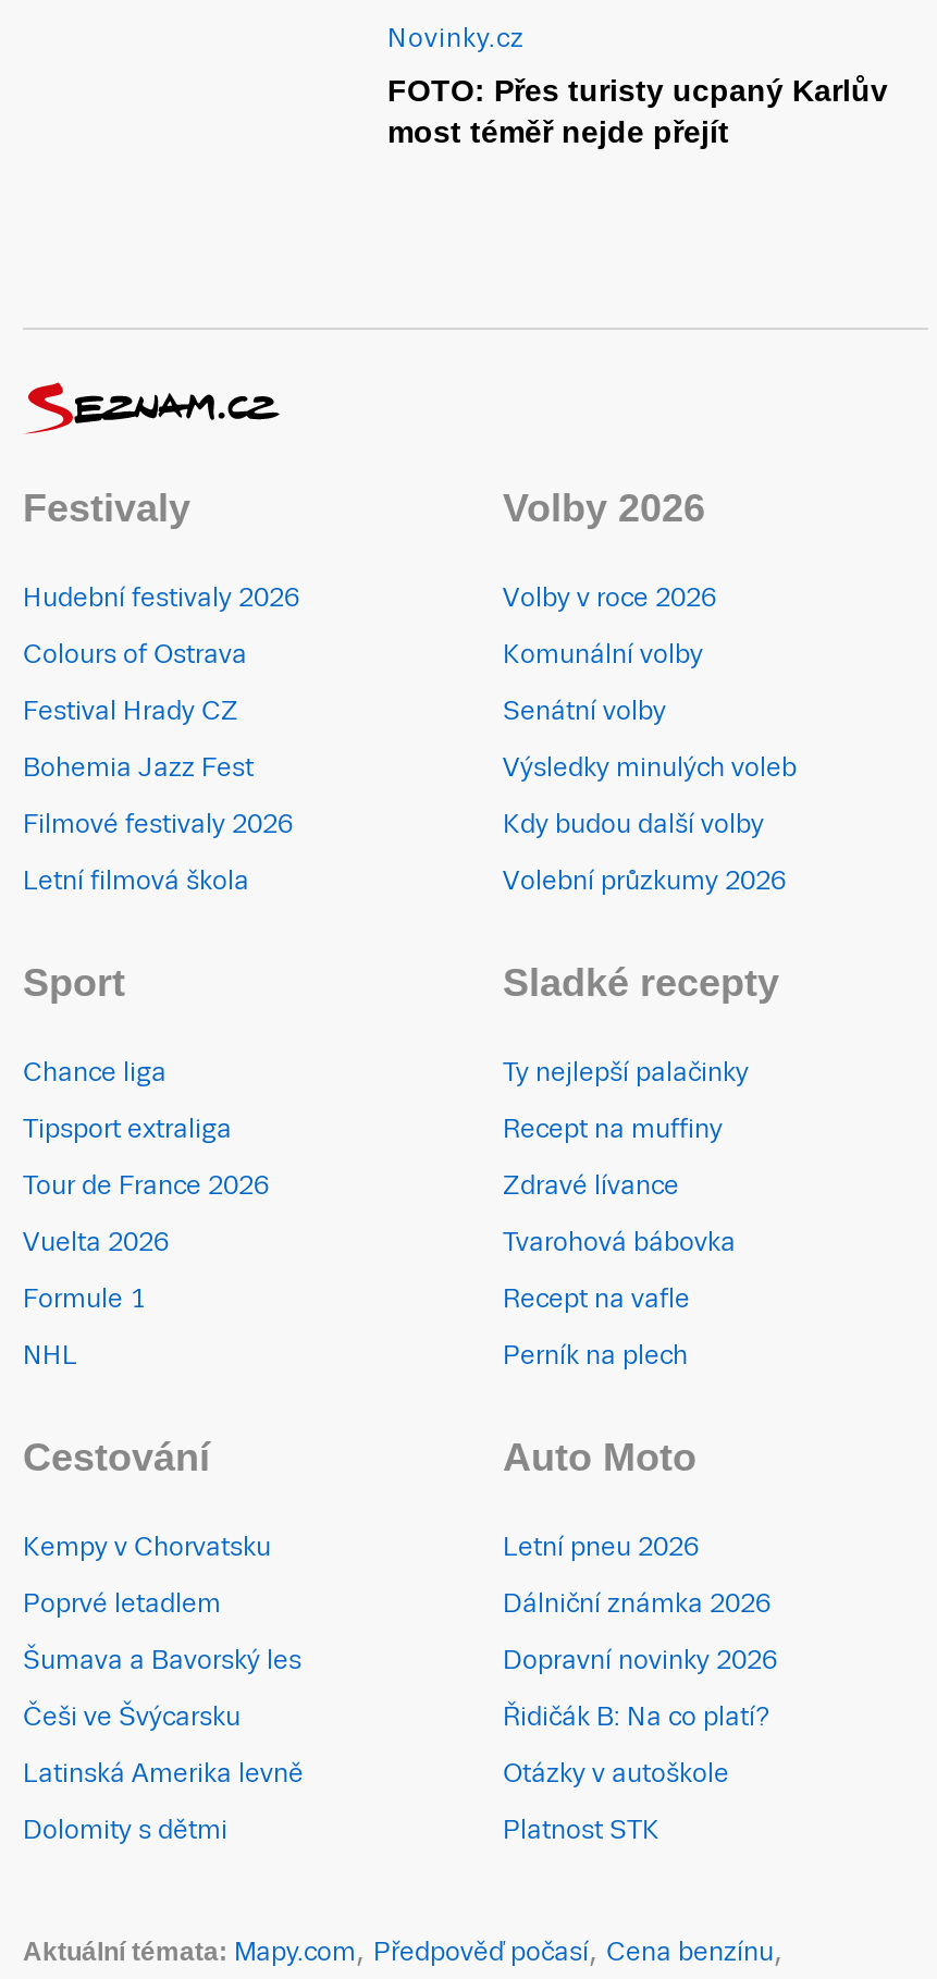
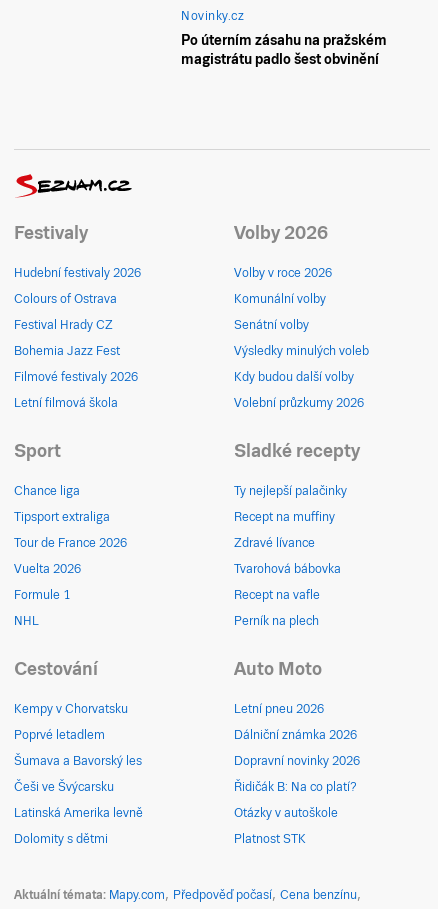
- FOTO: Přes turisty ucpaný Karlův
- most téměř nejde přejít
+ Po úterním zásahu na pražském
+ magistrátu padlo šest obvinění
